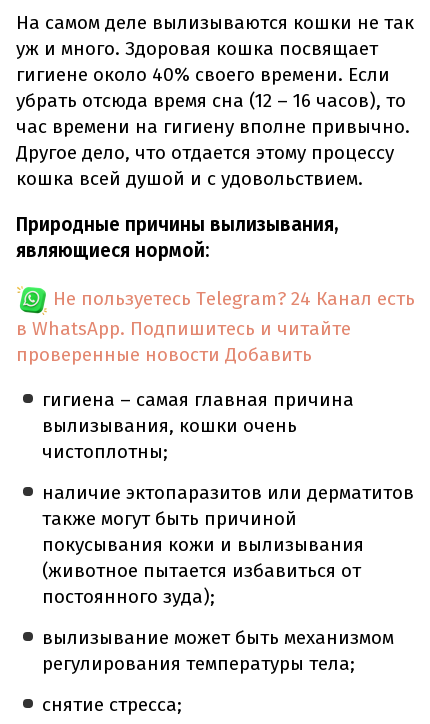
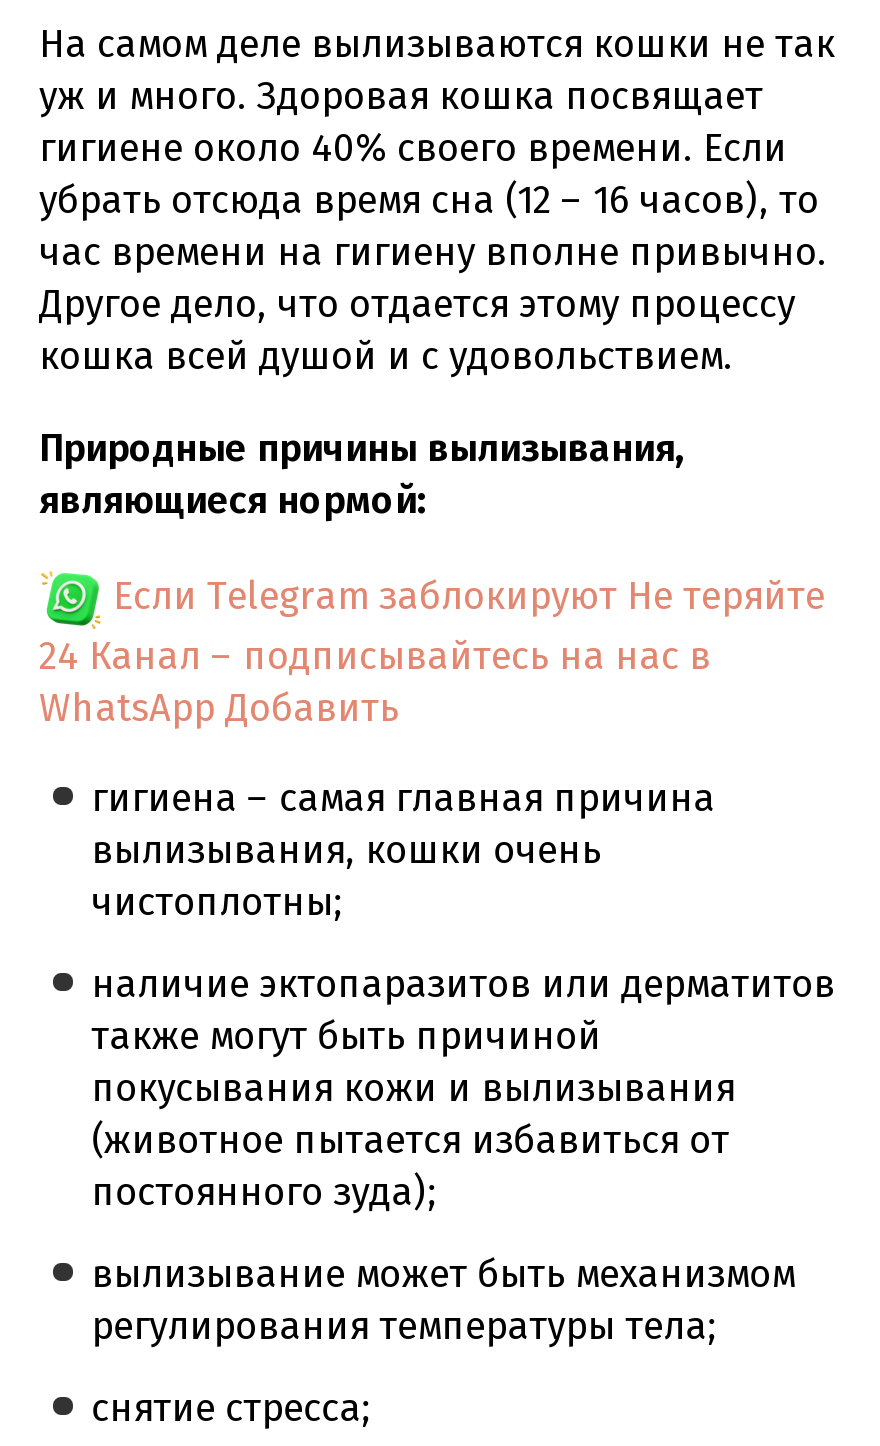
- Не пользуетесь Telegram? 24 Канал есть
- в WhatsApp. Подпишитесь и читайте
- проверенные новости Добавить
+ Если Telegram заблокируют Не теряйте
+ 24 Канал – подписывайтесь на нас в
+ WhatsApp Добавить
